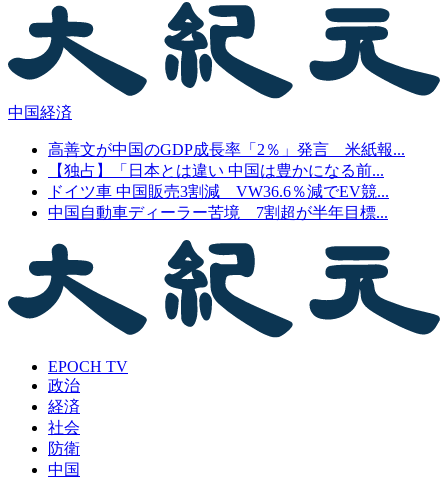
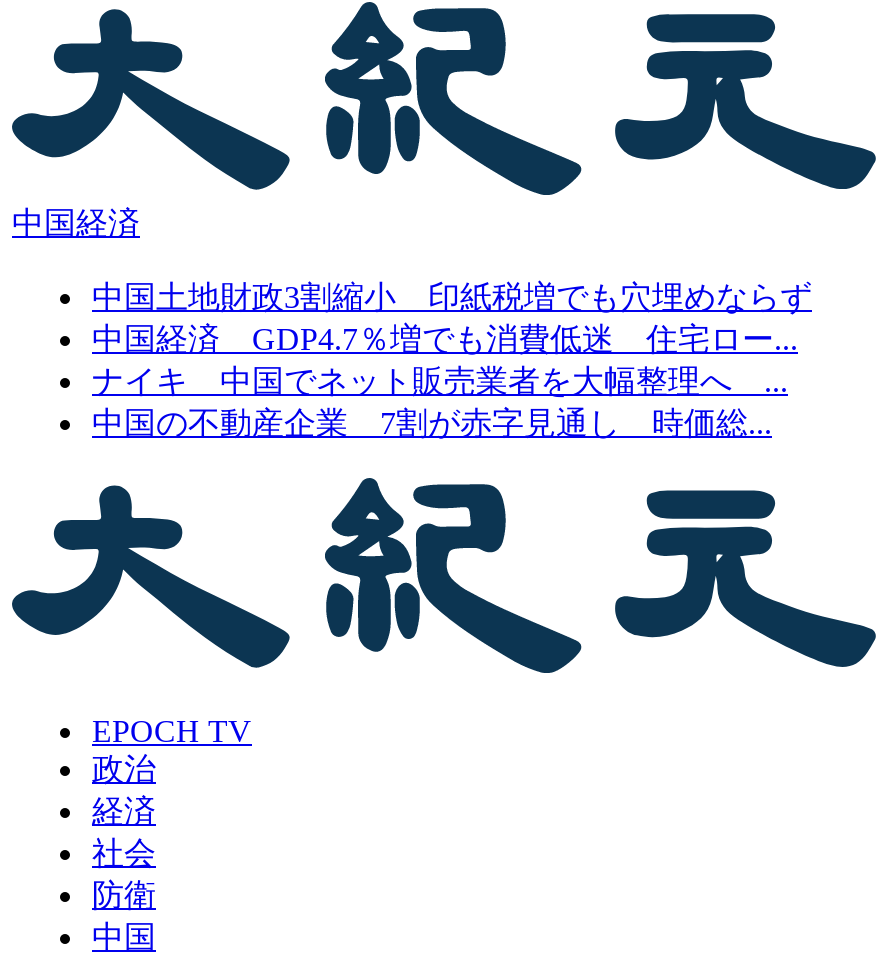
- 高善文が中国のGDP成長率「2％」発言 米紙報...
- 【独占】「日本とは違い 中国は豊かになる前...
- ドイツ車 中国販売3割減 VW36.6％減でEV競...
- 中国自動車ディーラー苦境 7割超が半年目標...
+ 中国土地財政3割縮小 印紙税増でも穴埋めならず
+ 中国経済 GDP4.7％増でも消費低迷 住宅ロー...
+ ナイキ 中国でネット販売業者を大幅整理へ ...
+ 中国の不動産企業 7割が赤字見通し 時価総...
